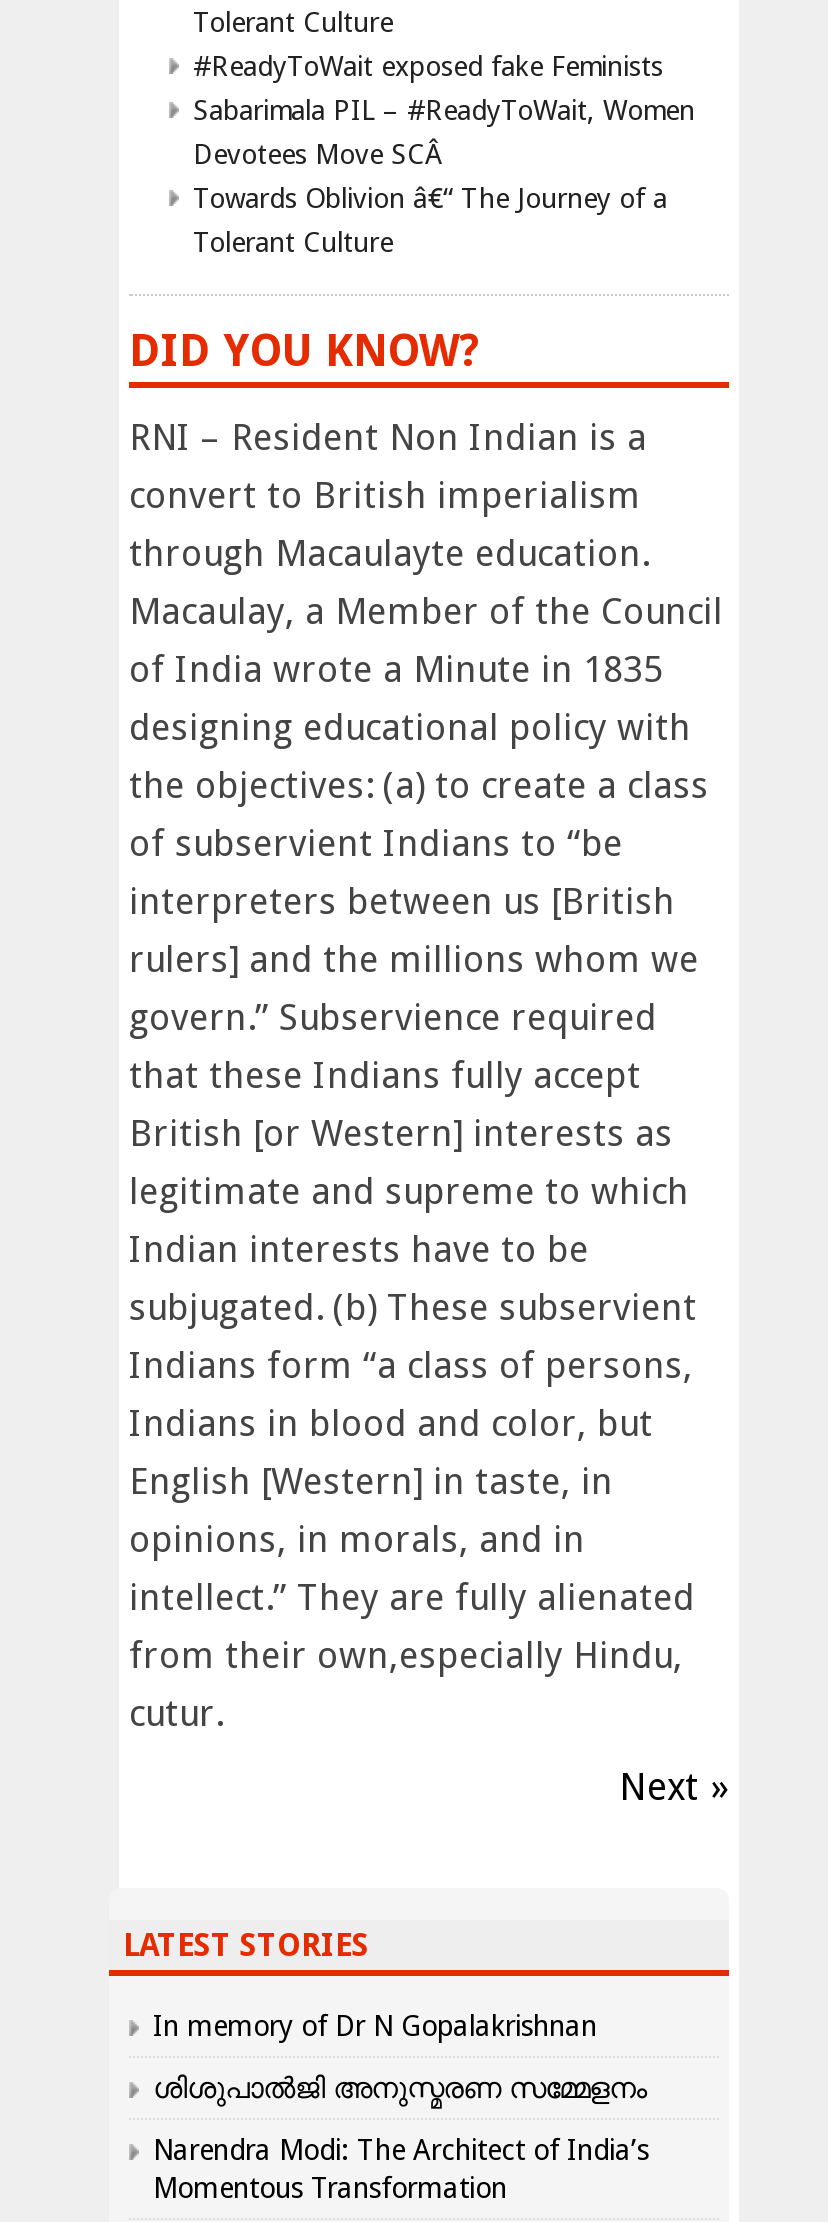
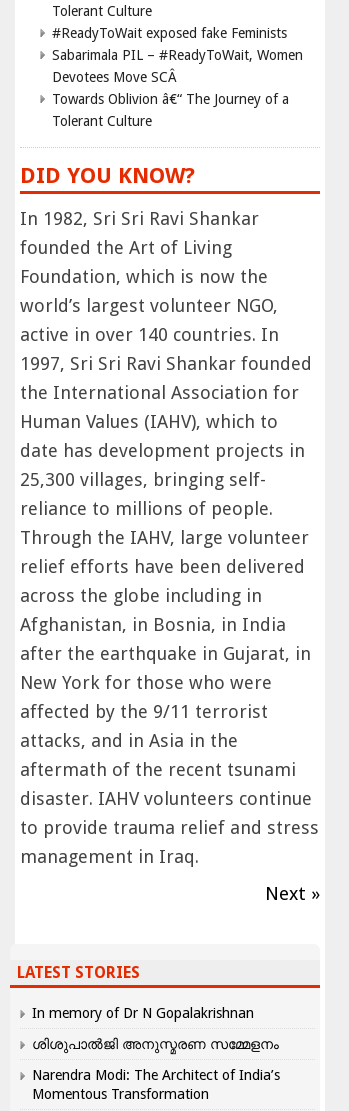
- RNI – Resident Non Indian is a
- convert to British imperialism
- through Macaulayte education.
- Macaulay, a Member of the Council
- of India wrote a Minute in 1835
- designing educational policy with
- the objectives: (a) to create a class
- of subservient Indians to “be
- interpreters between us [British
- rulers] and the millions whom we
- govern.” Subservience required
- that these Indians fully accept
- British [or Western] interests as
- legitimate and supreme to which
- Indian interests have to be
- subjugated. (b) These subservient
- Indians form “a class of persons,
- Indians in blood and color, but
- English [Western] in taste, in
- opinions, in morals, and in
- intellect.” They are fully alienated
- from their own,especially Hindu,
- cutur.
+ In 1982, Sri Sri Ravi Shankar
+ founded the Art of Living
+ Foundation, which is now the
+ world’s largest volunteer NGO,
+ active in over 140 countries. In
+ 1997, Sri Sri Ravi Shankar founded
+ the International Association for
+ Human Values (IAHV), which to
+ date has development projects in
+ 25,300 villages, bringing self-
+ reliance to millions of people.
+ Through the IAHV, large volunteer
+ relief efforts have been delivered
+ across the globe including in
+ Afghanistan, in Bosnia, in India
+ after the earthquake in Gujarat, in
+ New York for those who were
+ affected by the 9/11 terrorist
+ attacks, and in Asia in the
+ aftermath of the recent tsunami
+ disaster. IAHV volunteers continue
+ to provide trauma relief and stress
+ management in Iraq.
